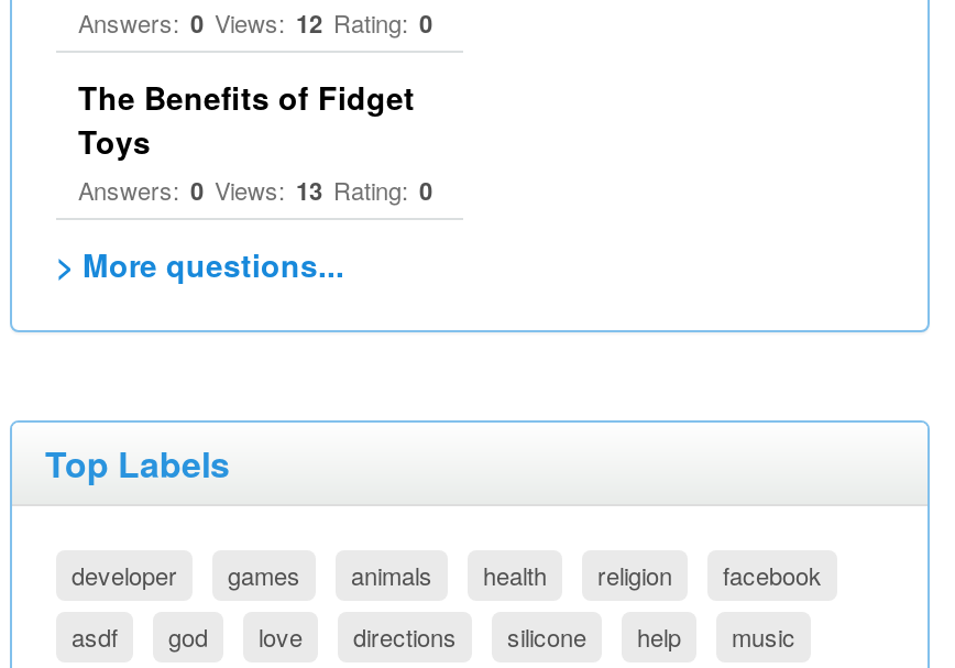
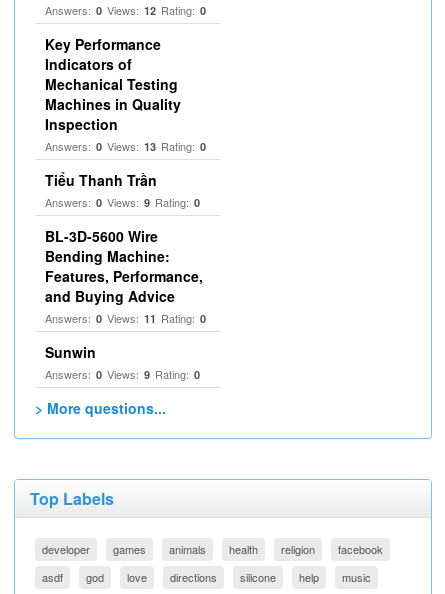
- The Benefits of Fidget
- Toys
+ Key Performance
+ Indicators of
+ Mechanical Testing
+ Machines in Quality
+ Inspection

+ Tiểu Thanh Trần
+ Answers: 0 Views: 9 Rating: 0
+ BL-3D-5600 Wire
+ Bending Machine:
+ Features, Performance,
+ and Buying Advice
+ Answers: 0 Views: 11 Rating: 0
+ Sunwin
+ Answers: 0 Views: 9 Rating: 0
